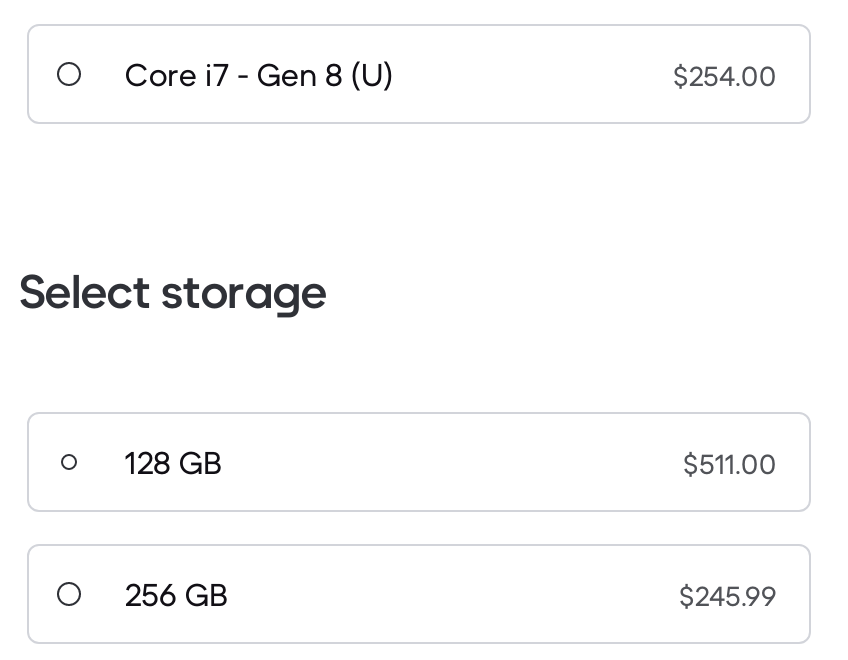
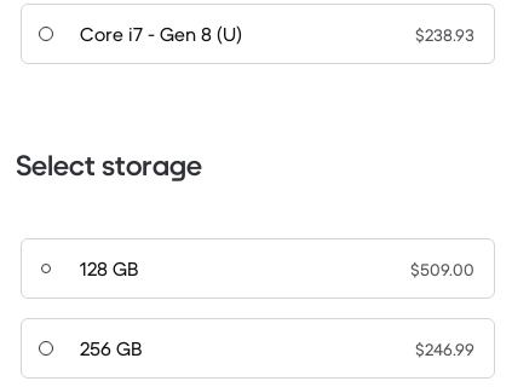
- $254.00
+ $238.93

- $511.00
+ $509.00

- $245.99
+ $246.99
